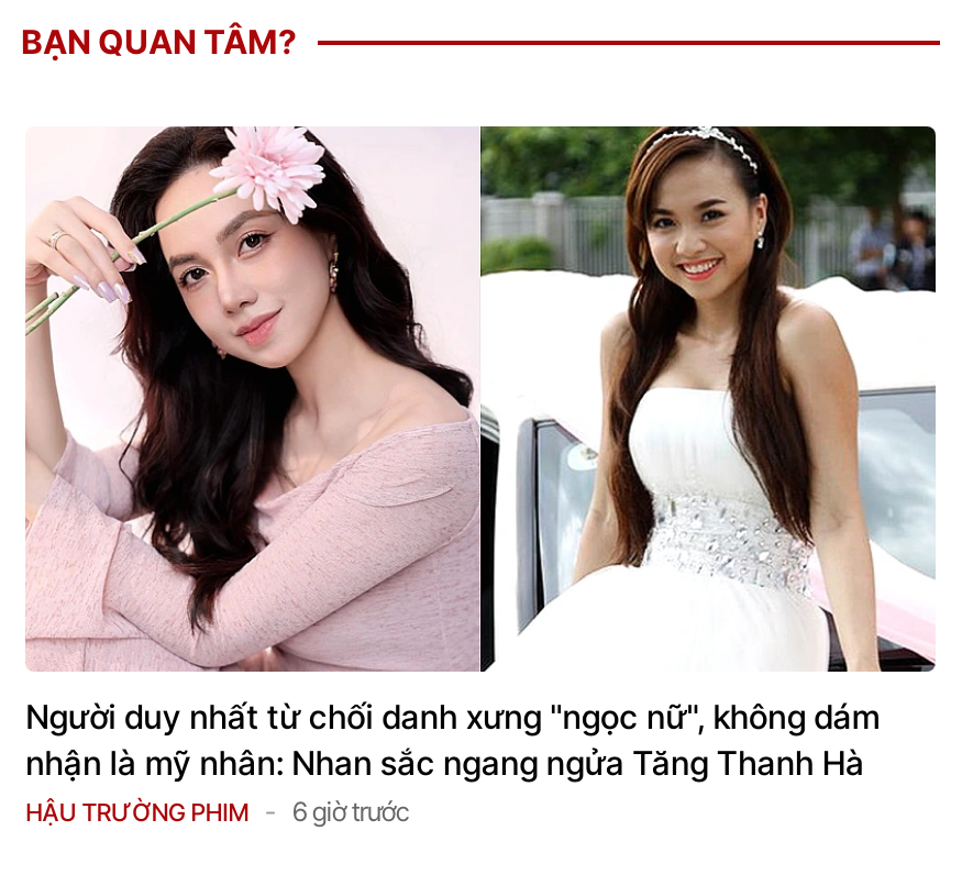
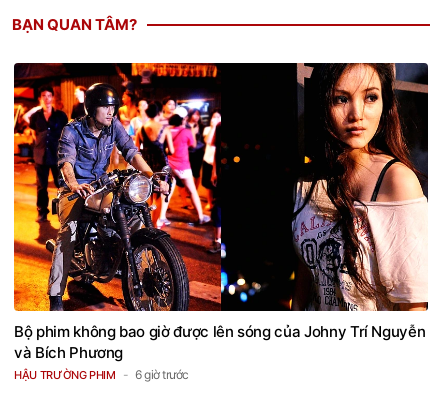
- [image]
- Người duy nhất từ chối danh xưng "ngọc nữ", không dám
- nhận là mỹ nhân: Nhan sắc ngang ngửa Tăng Thanh Hà
+ [image]
+ Bộ phim không bao giờ được lên sóng của Johny Trí Nguyễn
+ và Bích Phương
